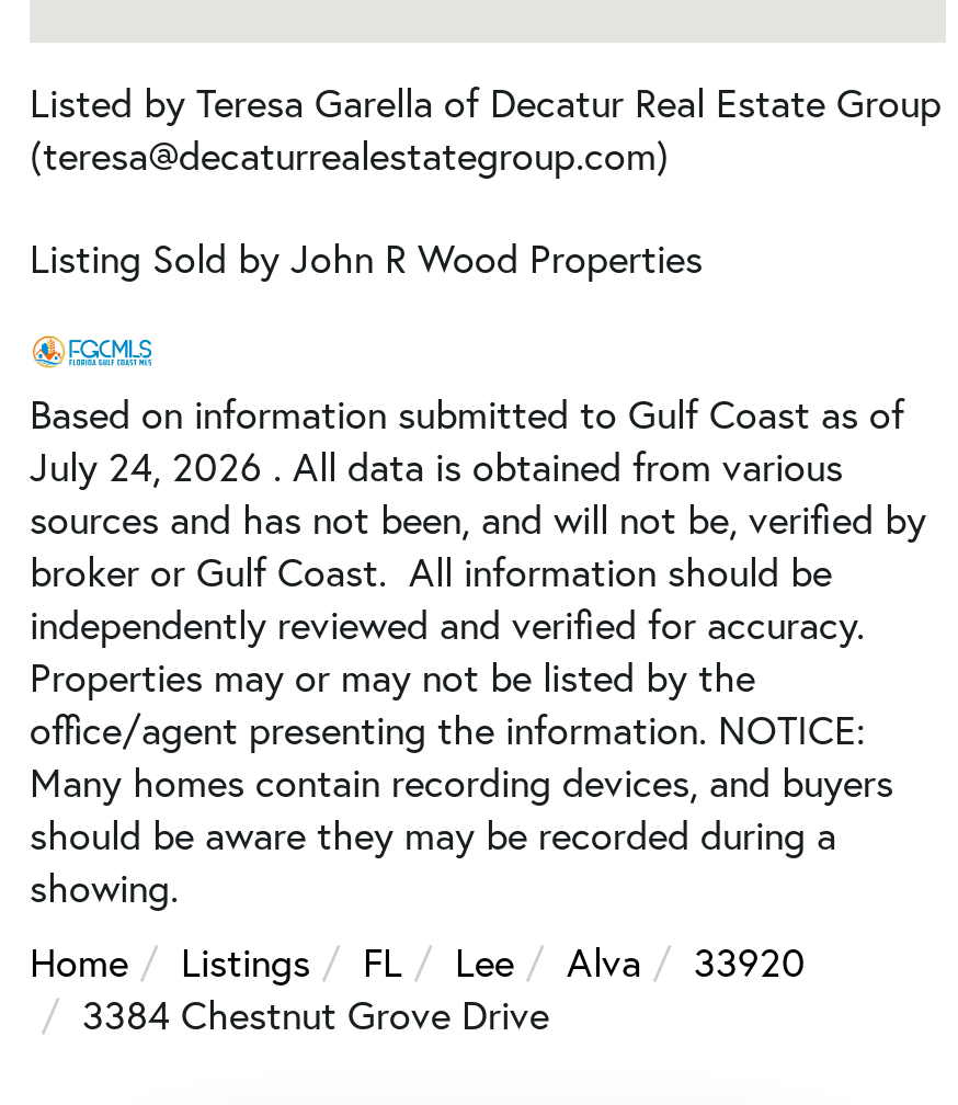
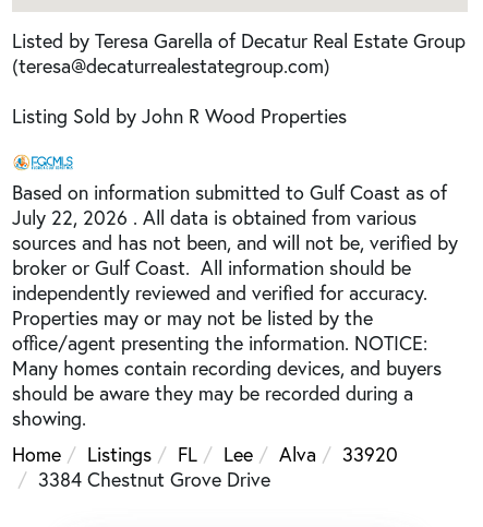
- July 24, 2026 . All data is obtained from various
+ July 22, 2026 . All data is obtained from various
